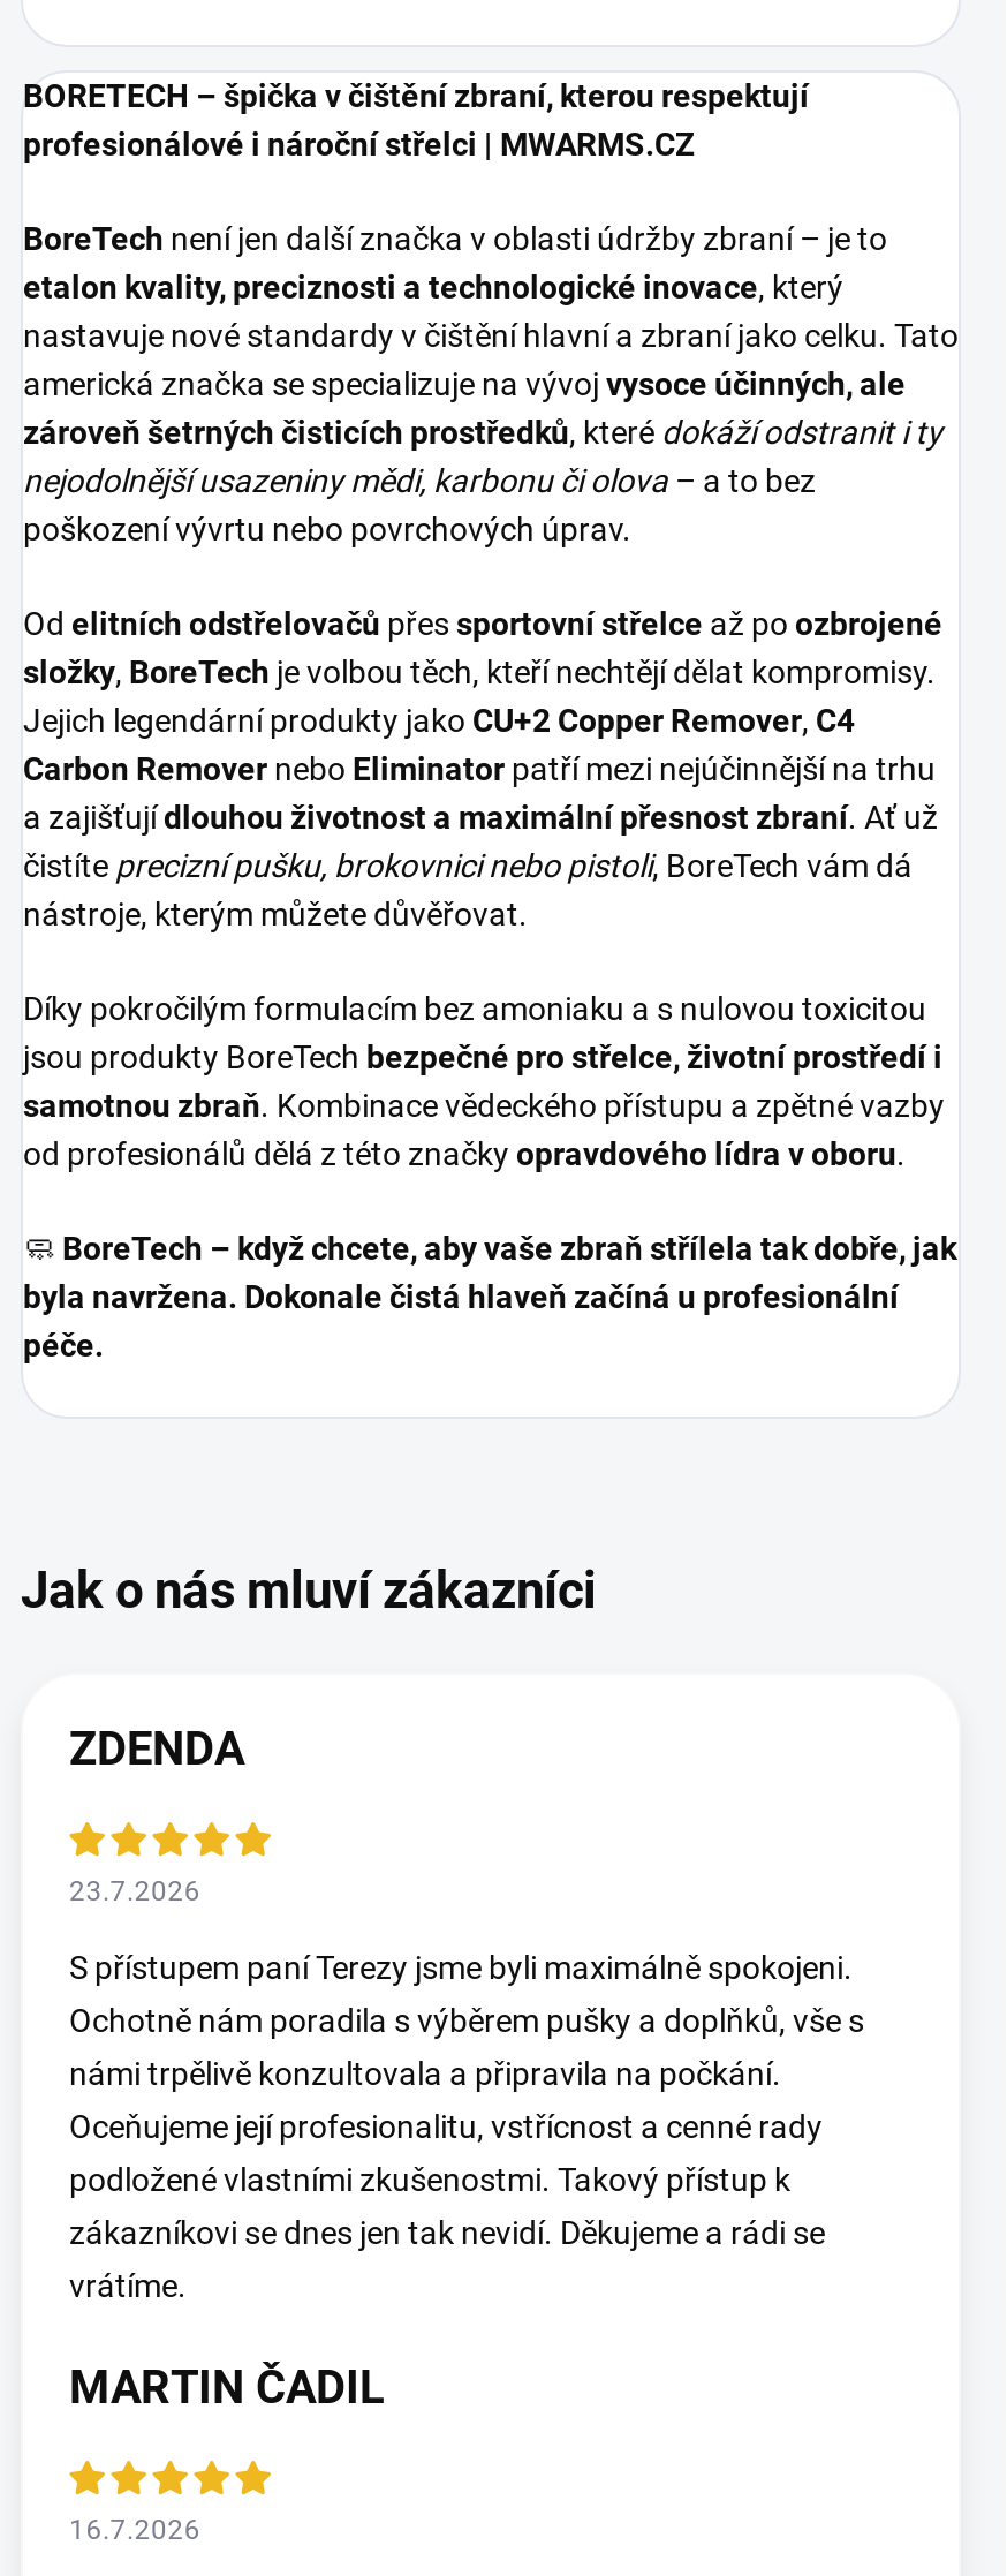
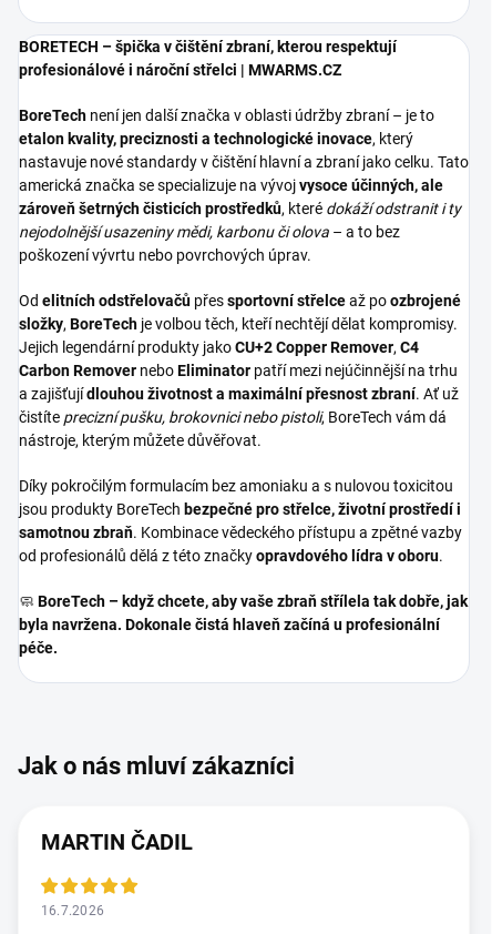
- ZDENDA
- 23.7.2026
- S přístupem paní Terezy jsme byli maximálně spokojeni.
- Ochotně nám poradila s výběrem pušky a doplňků, vše s
- námi trpělivě konzultovala a připravila na počkání.
- Oceňujeme její profesionalitu, vstřícnost a cenné rady
- podložené vlastními zkušenostmi. Takový přístup k
- zákazníkovi se dnes jen tak nevidí. Děkujeme a rádi se
- vrátíme.
